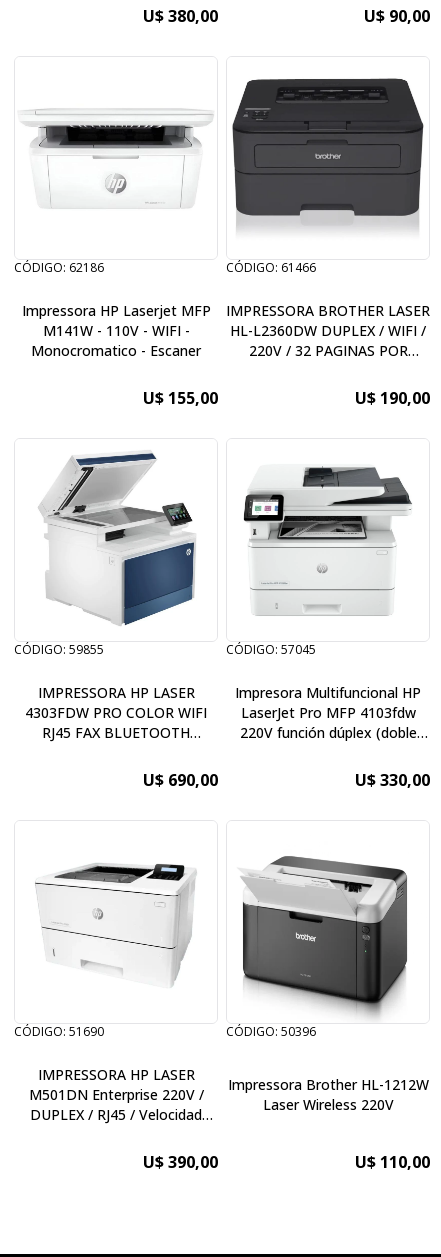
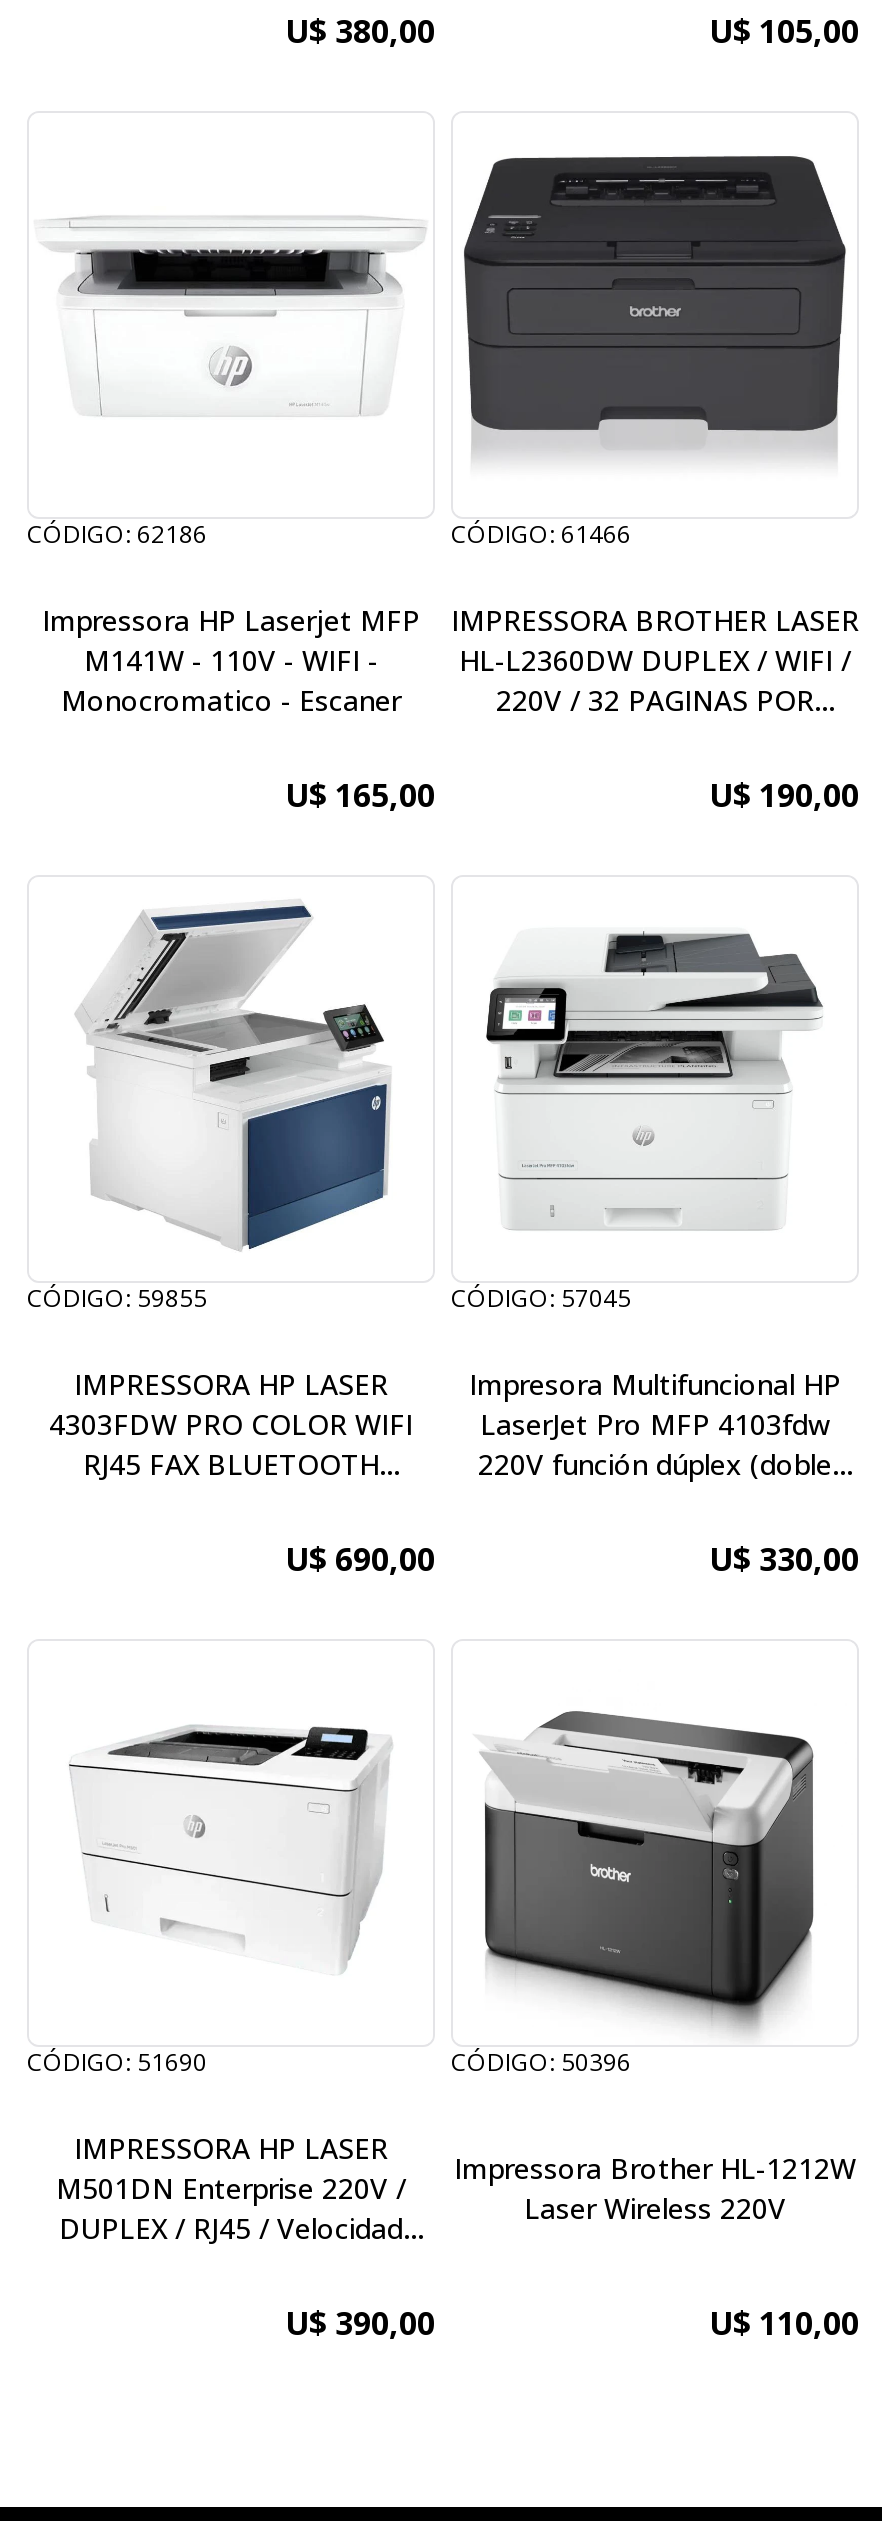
- U$ 90,00
+ U$ 105,00

- U$ 155,00
+ U$ 165,00
